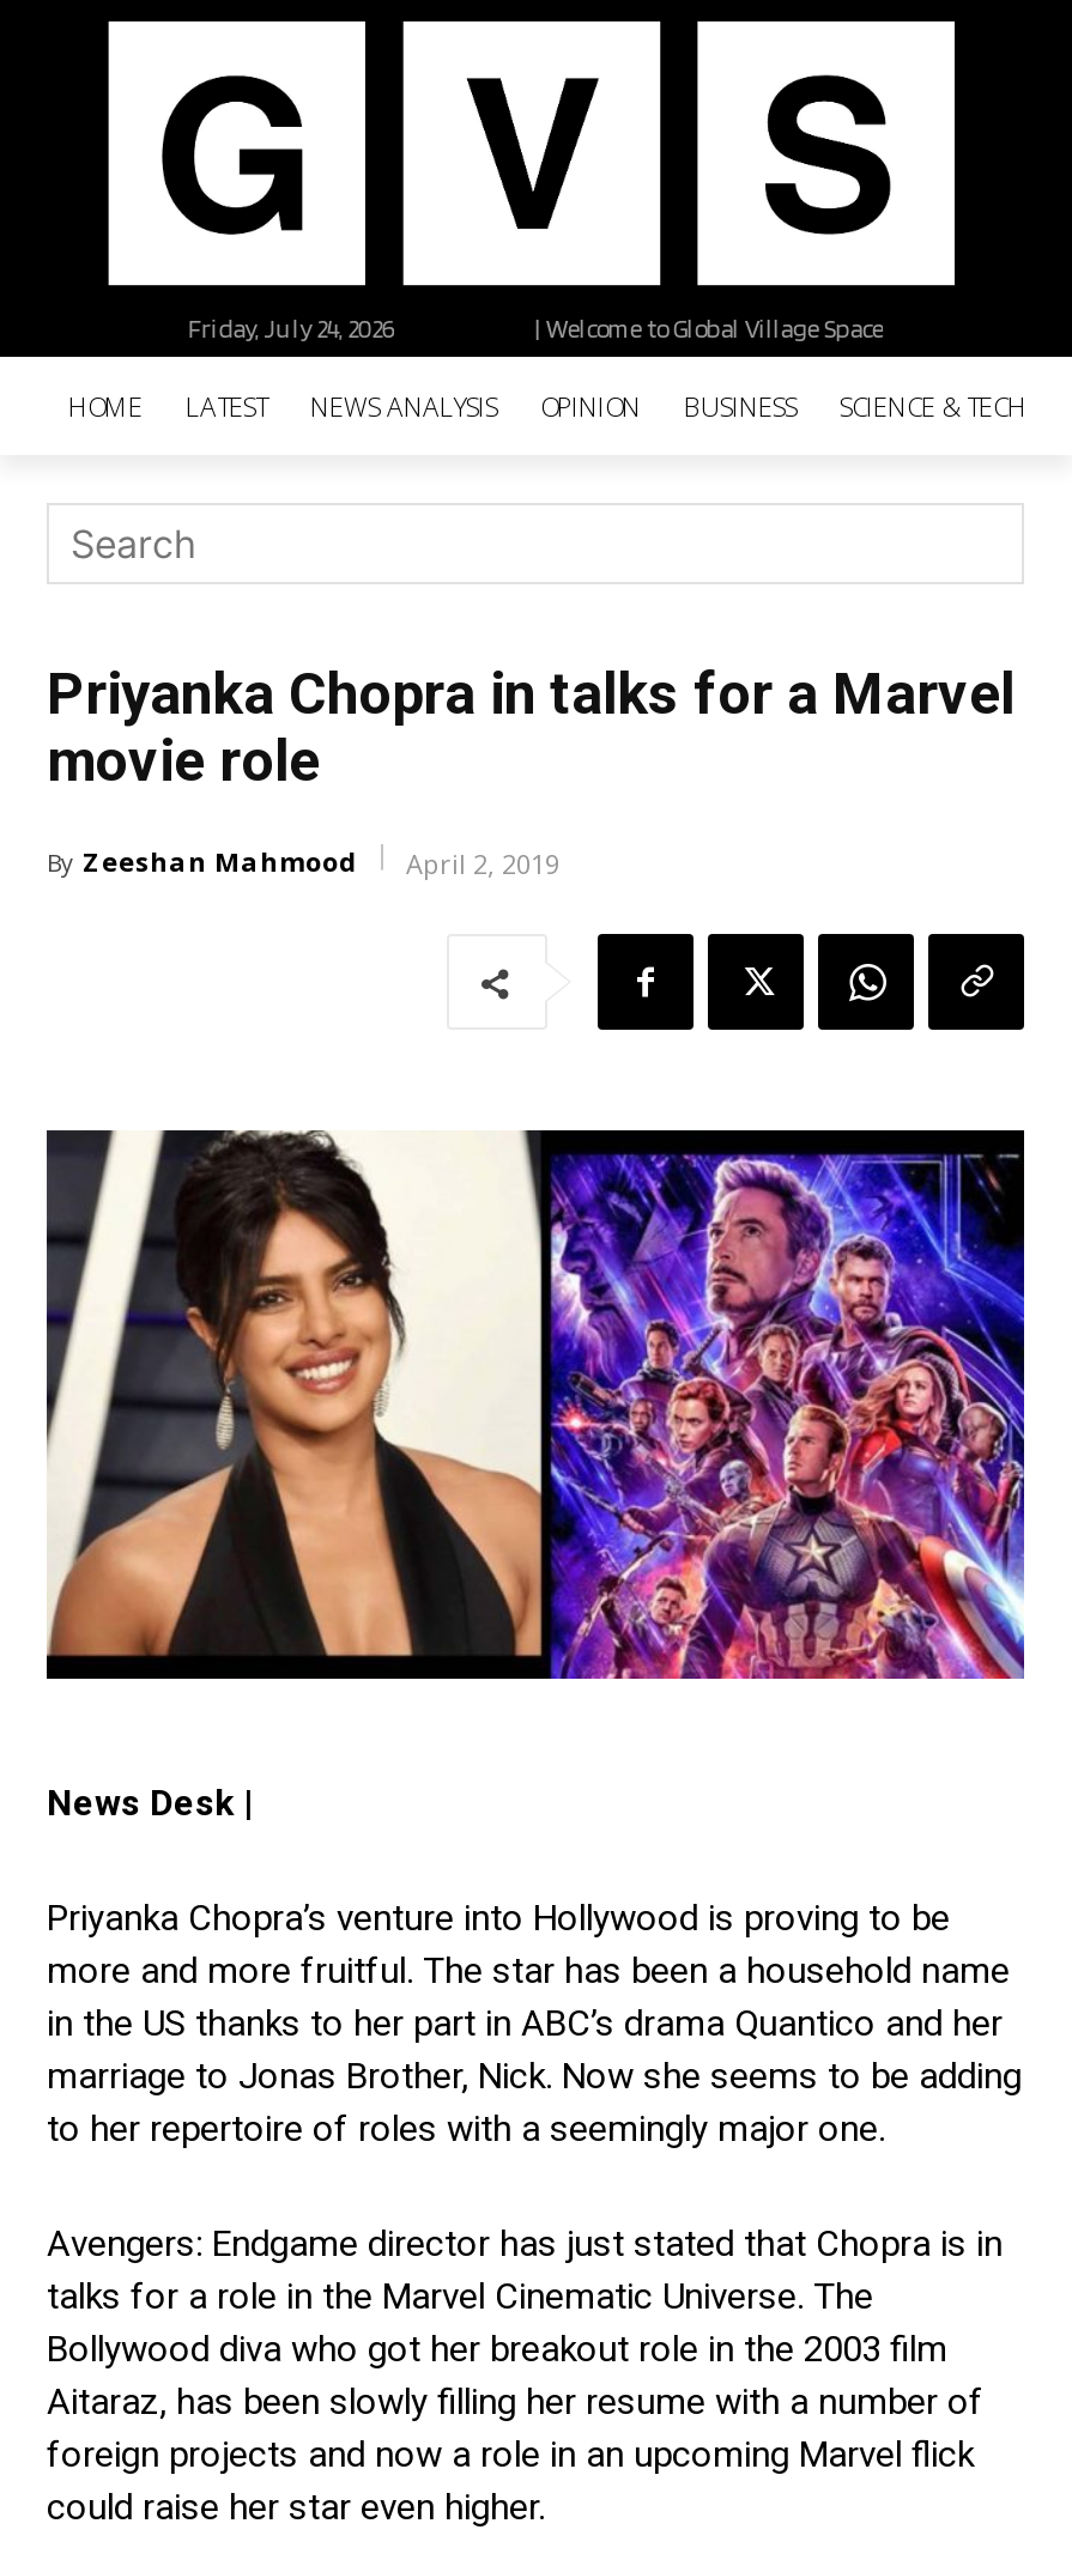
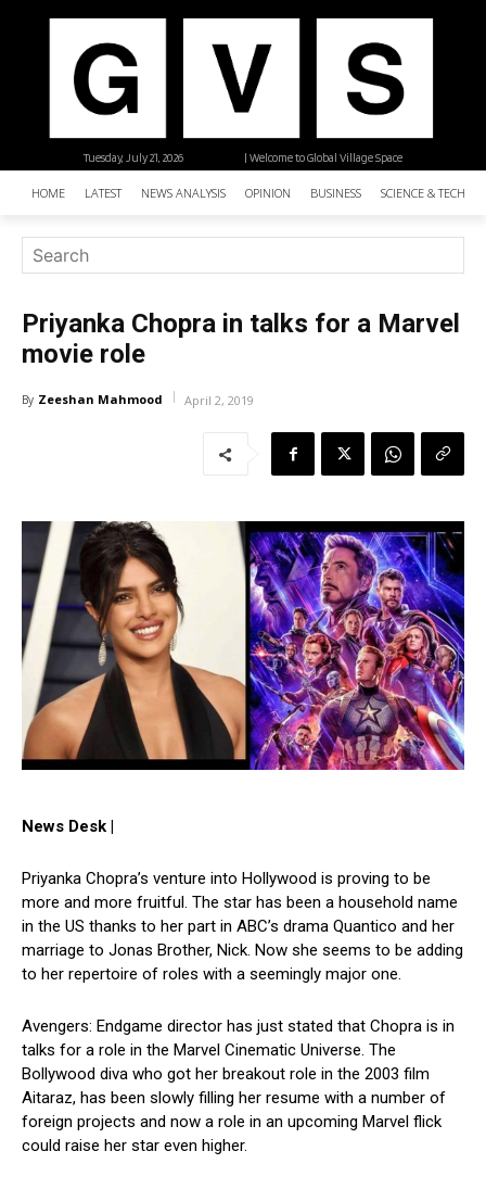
- Friday, July 24, 2026
+ Tuesday, July 21, 2026
